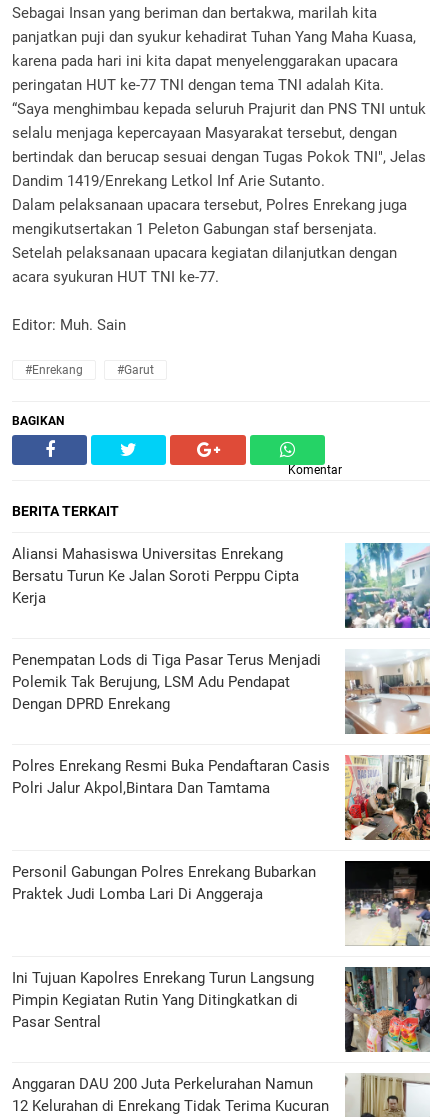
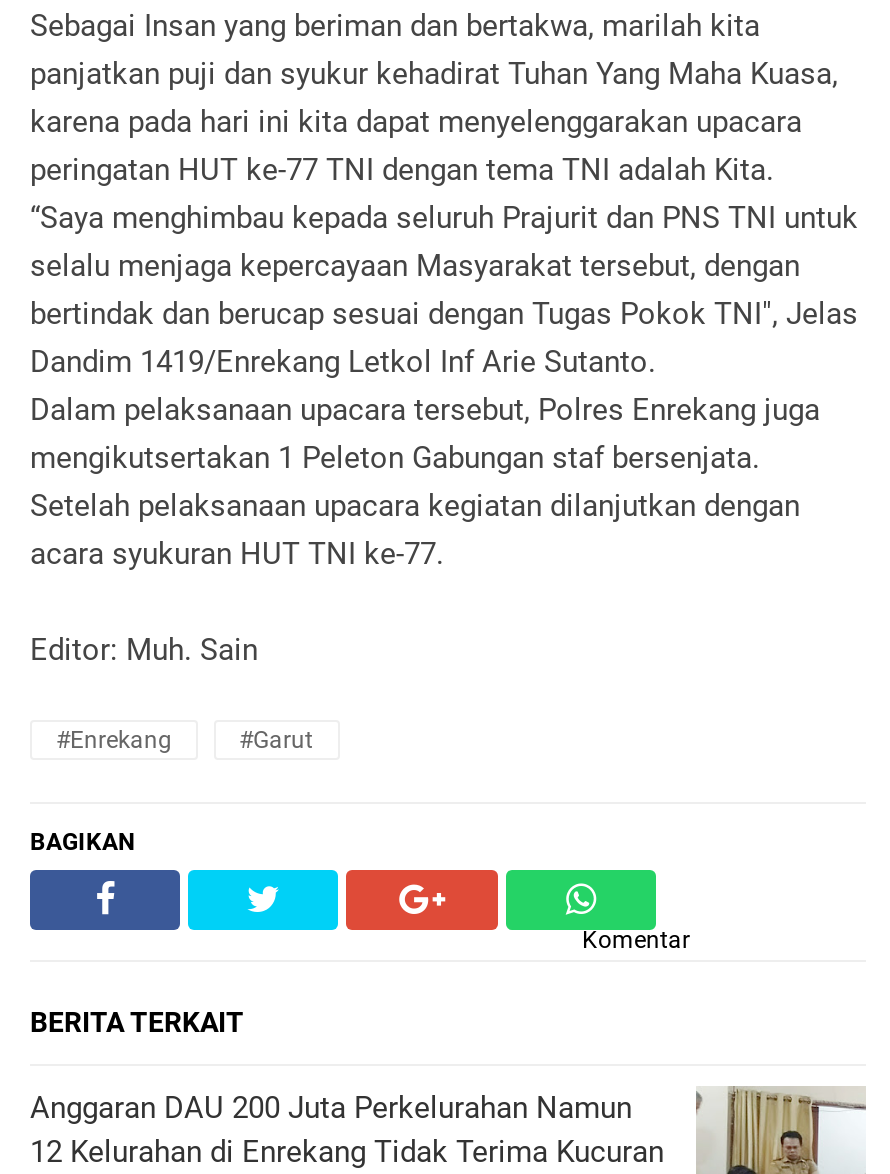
- [image]
- Aliansi Mahasiswa Universitas Enrekang
- Bersatu Turun Ke Jalan Soroti Perppu Cipta
- Kerja
- Penempatan Lods di Tiga Pasar Terus Menjadi
- Polemik Tak Berujung, LSM Adu Pendapat
- Dengan DPRD Enrekang
- Polres Enrekang Resmi Buka Pendaftaran Casis
- Polri Jalur Akpol,Bintara Dan Tamtama

- [image]

- [image]

- [image]
- Personil Gabungan Polres Enrekang Bubarkan
- Praktek Judi Lomba Lari Di Anggeraja

- [image]
- Ini Tujuan Kapolres Enrekang Turun Langsung
- Pimpin Kegiatan Rutin Yang Ditingkatkan di
- Pasar Sentral
